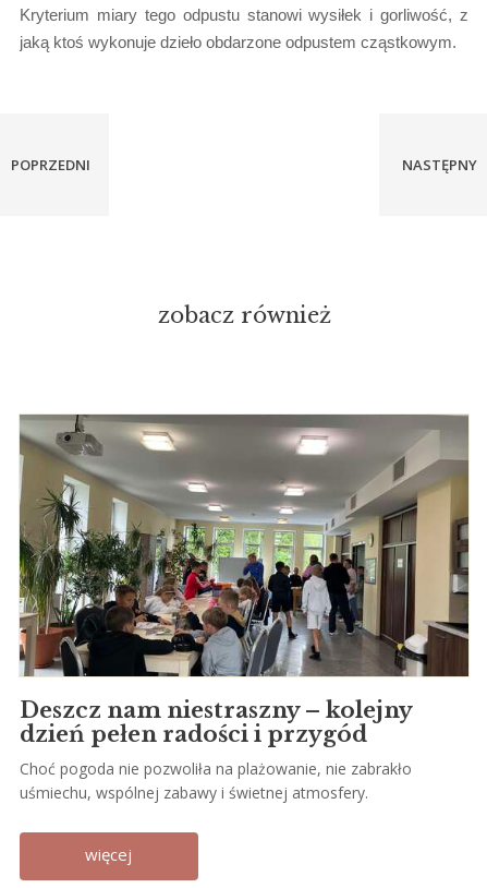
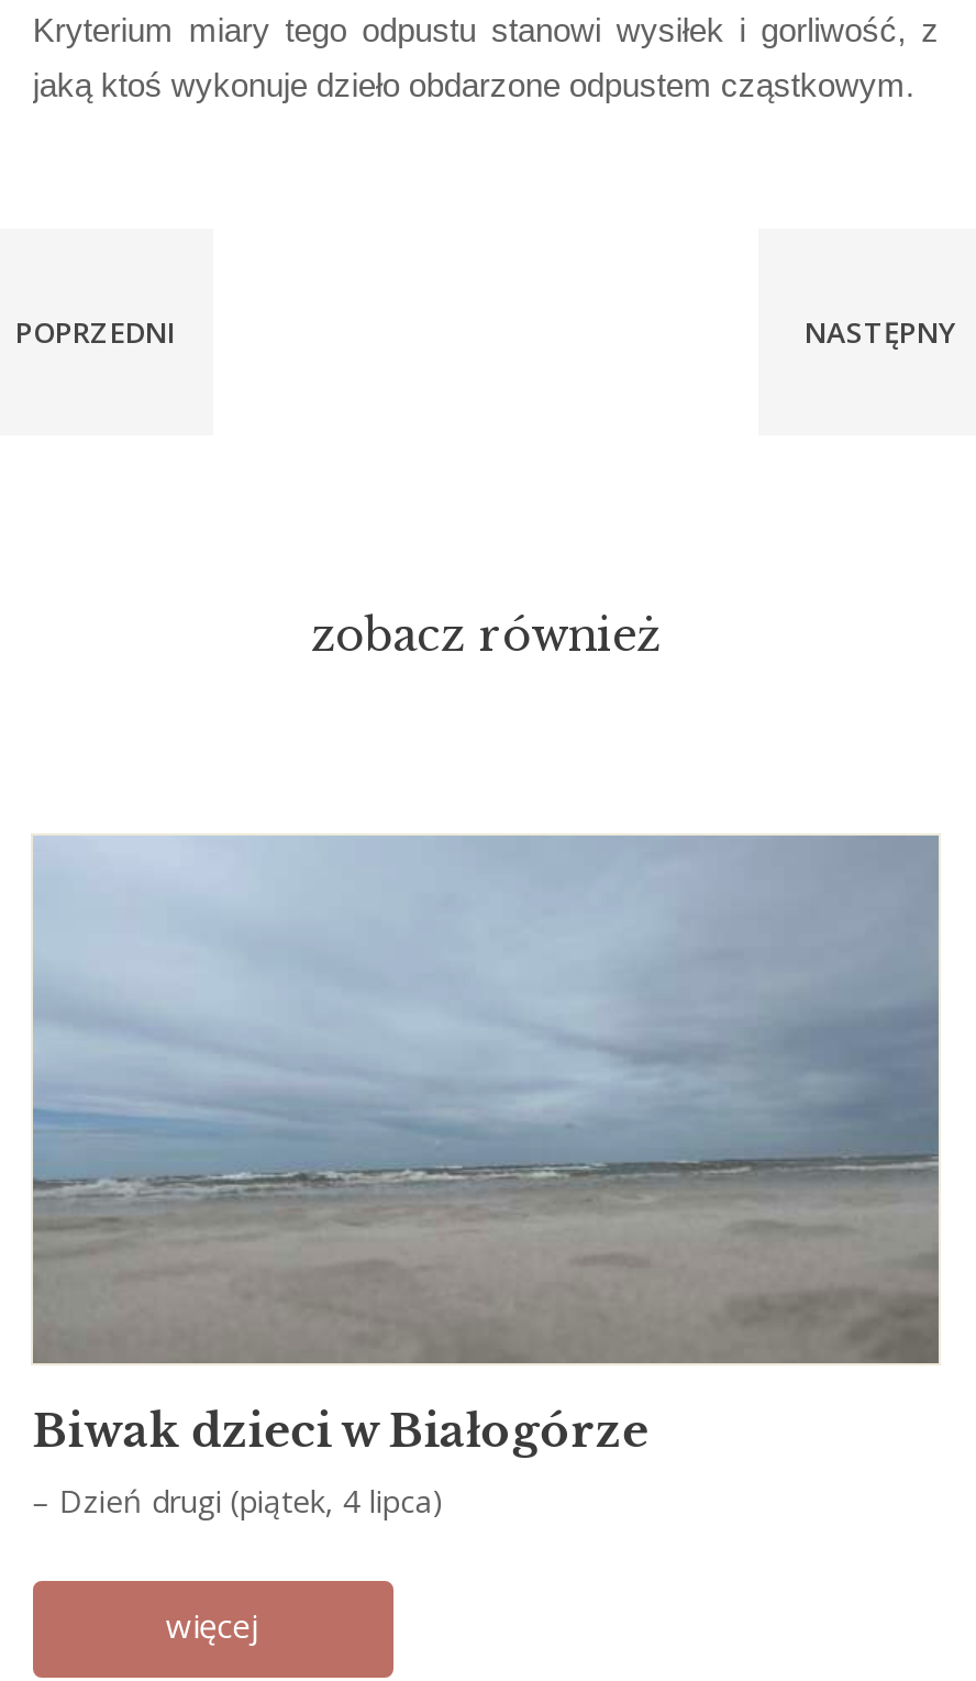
- [image]
- Deszcz nam niestraszny – kolejny
- dzień pełen radości i przygód
- Choć pogoda nie pozwoliła na plażowanie, nie zabrakło
- uśmiechu, wspólnej zabawy i świetnej atmosfery.
+ [image]
+ Biwak dzieci w Białogórze
+ – Dzień drugi (piątek, 4 lipca)
